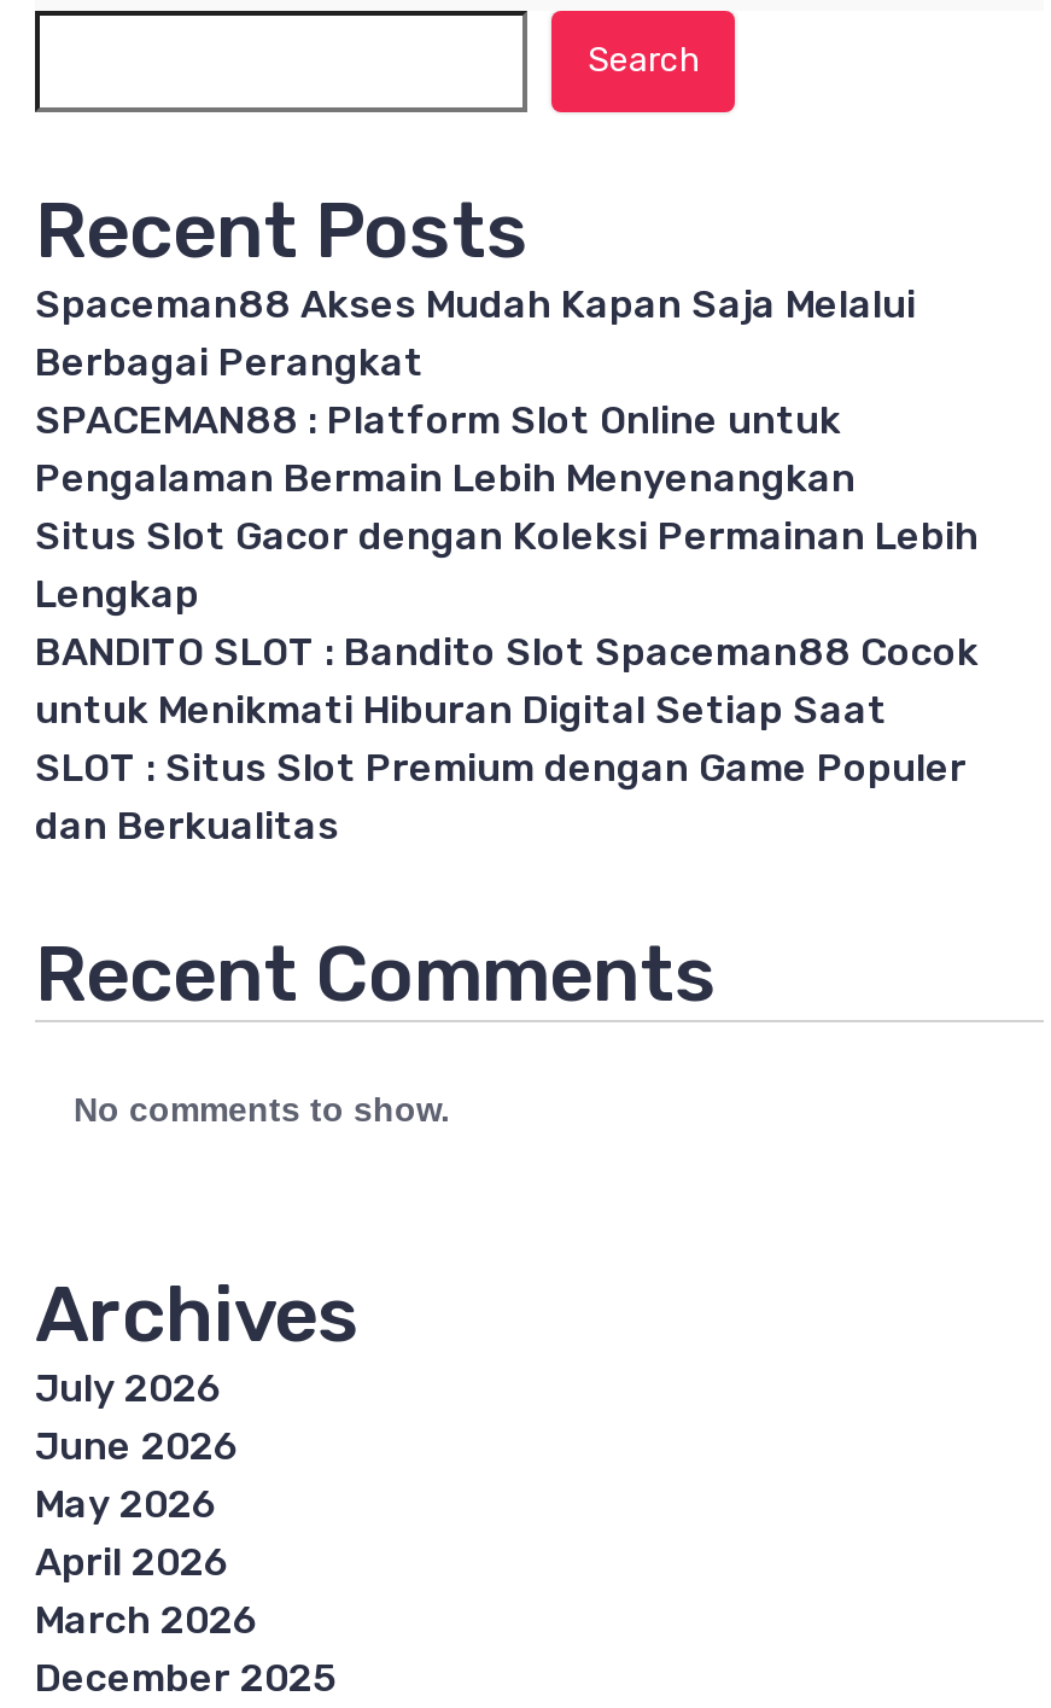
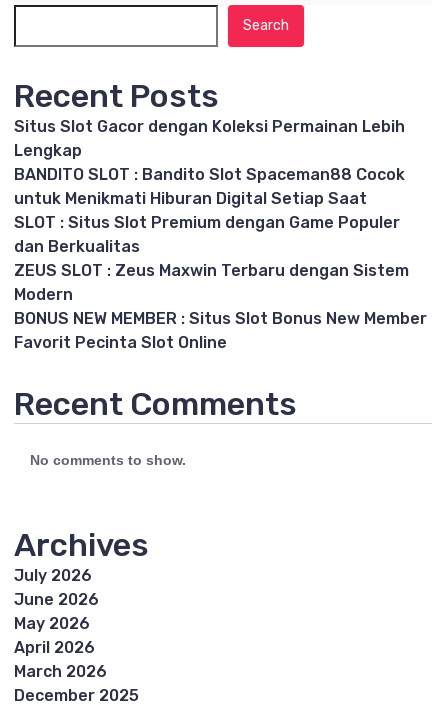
- Spaceman88 Akses Mudah Kapan Saja Melalui
- Berbagai Perangkat
- SPACEMAN88 : Platform Slot Online untuk
- Pengalaman Bermain Lebih Menyenangkan

moved up: Situs Slot Gacor dengan Koleksi Permainan Lebih | Lengkap | BANDITO SLOT : Bandito Slot Spaceman88 Cocok | untuk Menikmati Hiburan Digital Setiap Saat | SLOT : Situs Slot Premium dengan Game Populer | dan Berkualitas

+ ZEUS SLOT : Zeus Maxwin Terbaru dengan Sistem
+ Modern
+ BONUS NEW MEMBER : Situs Slot Bonus New Member
+ Favorit Pecinta Slot Online
